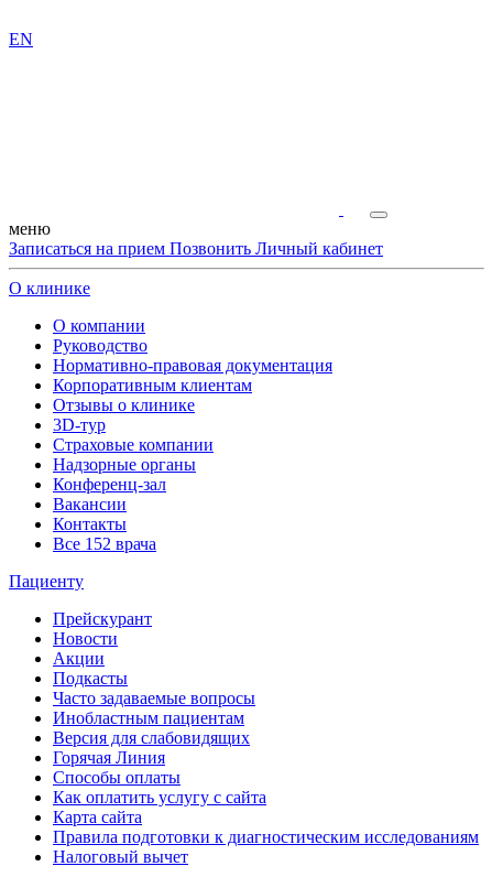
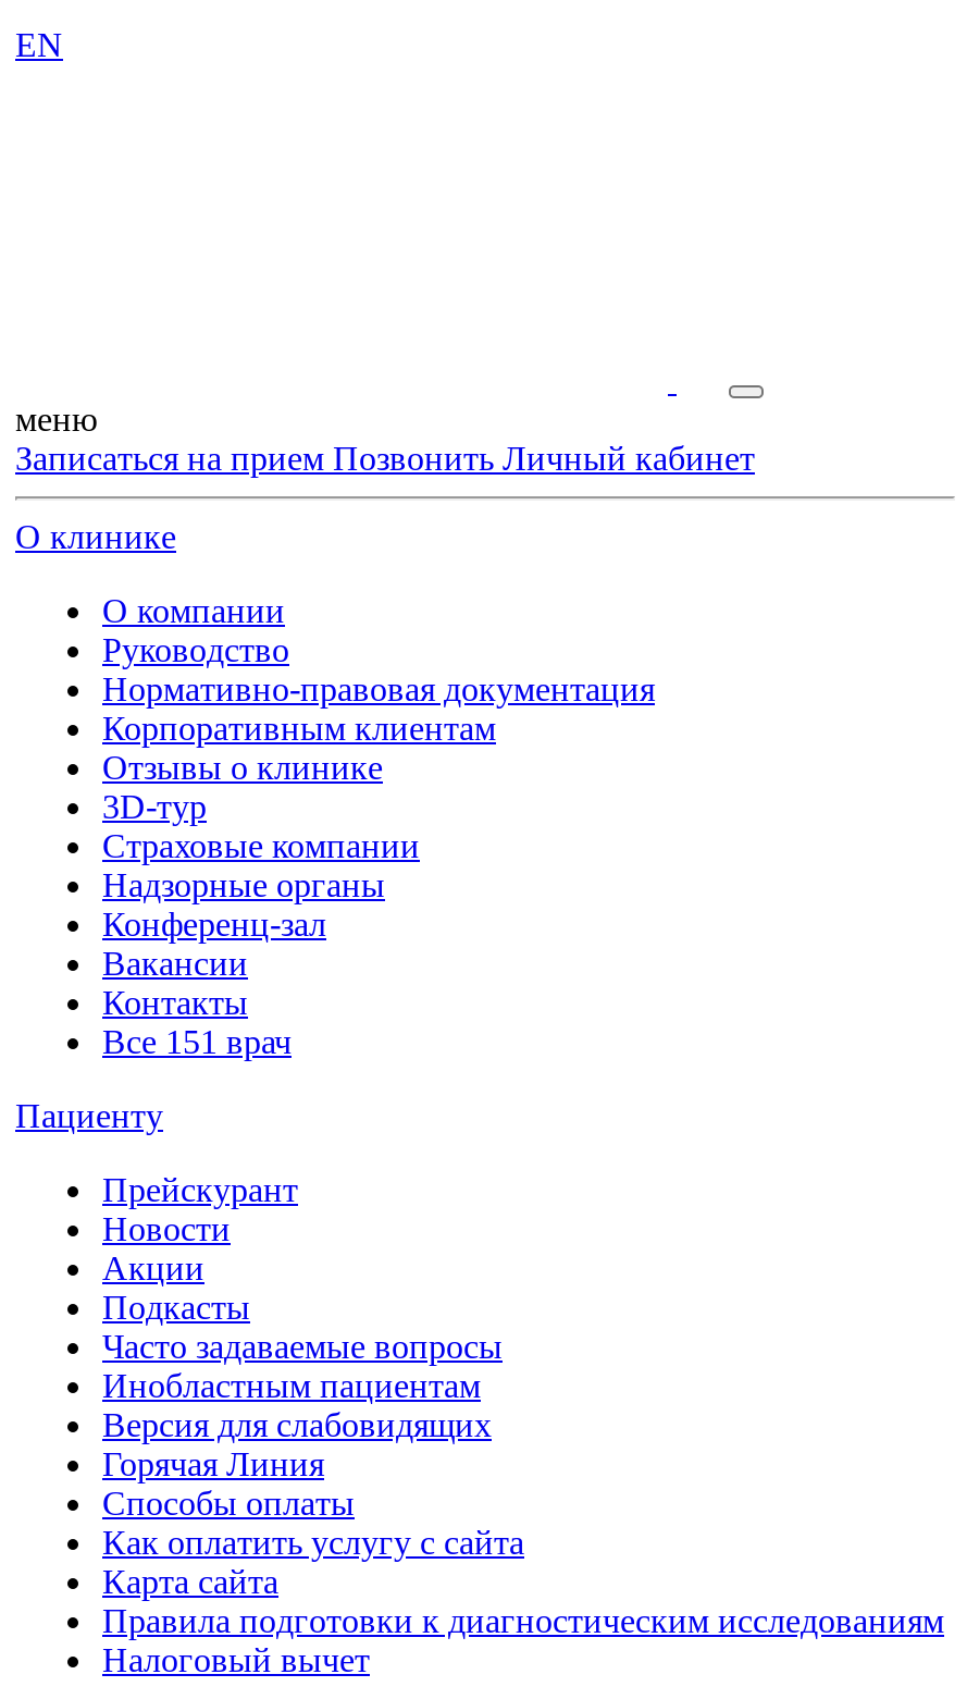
- Все 152 врача
+ Все 151 врач
